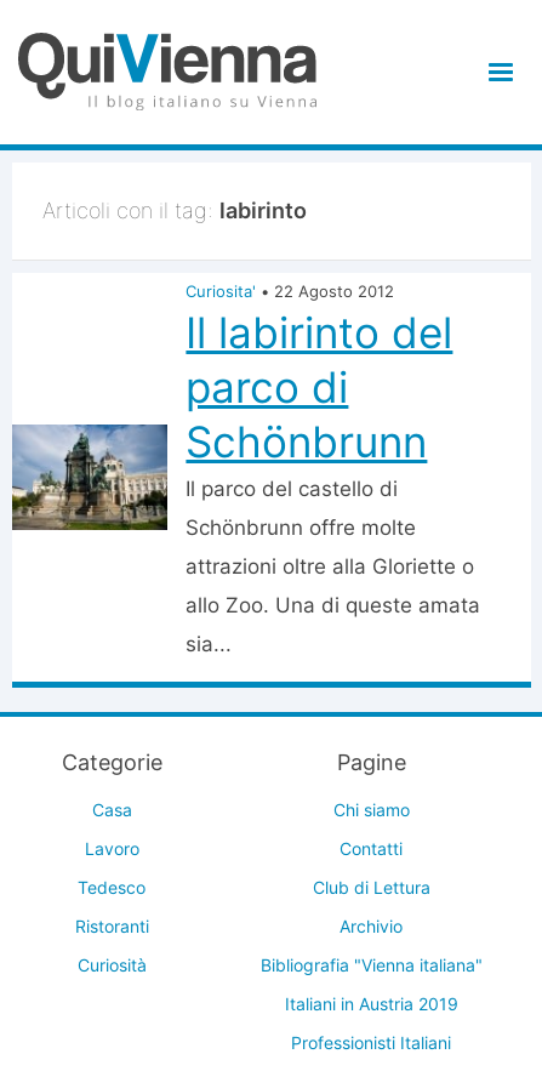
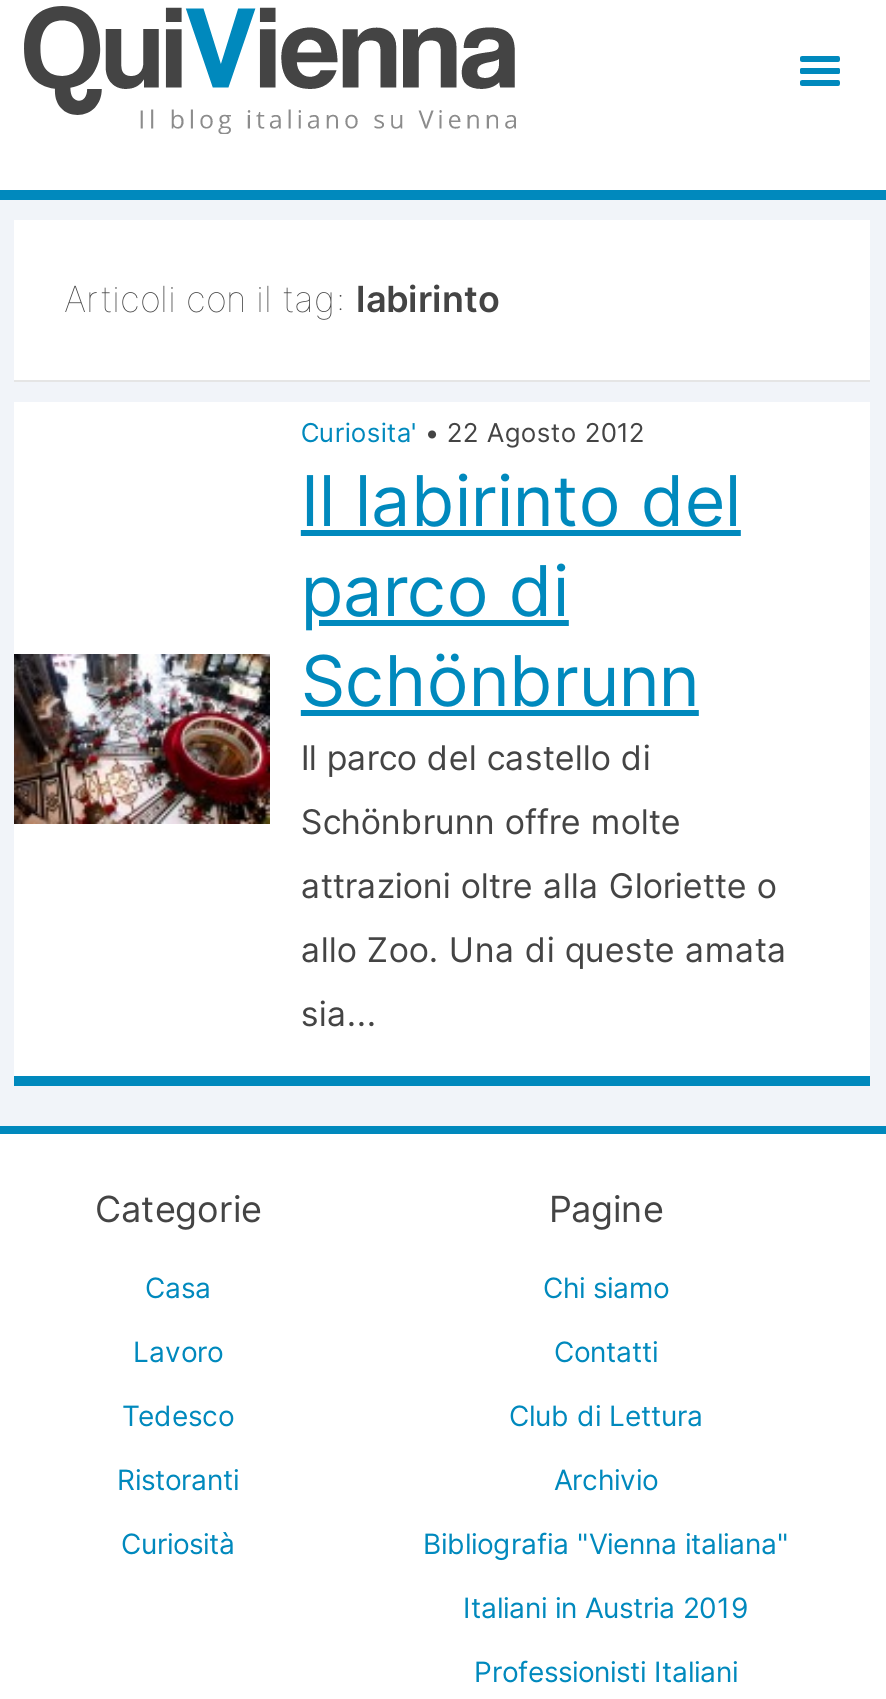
- [image]
+ [image]
